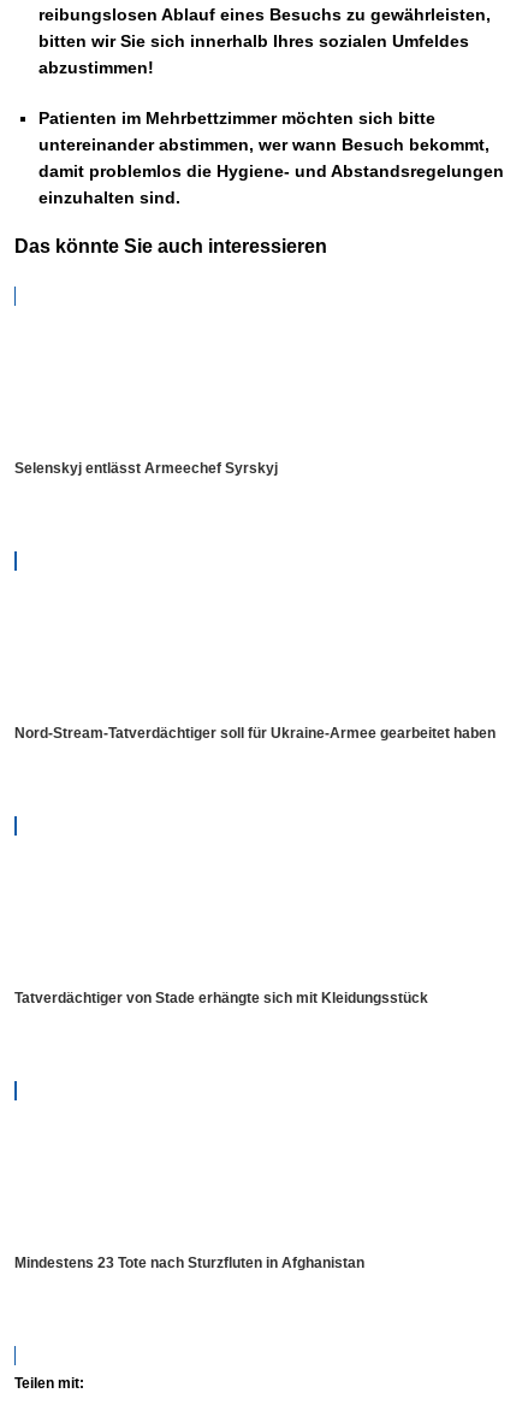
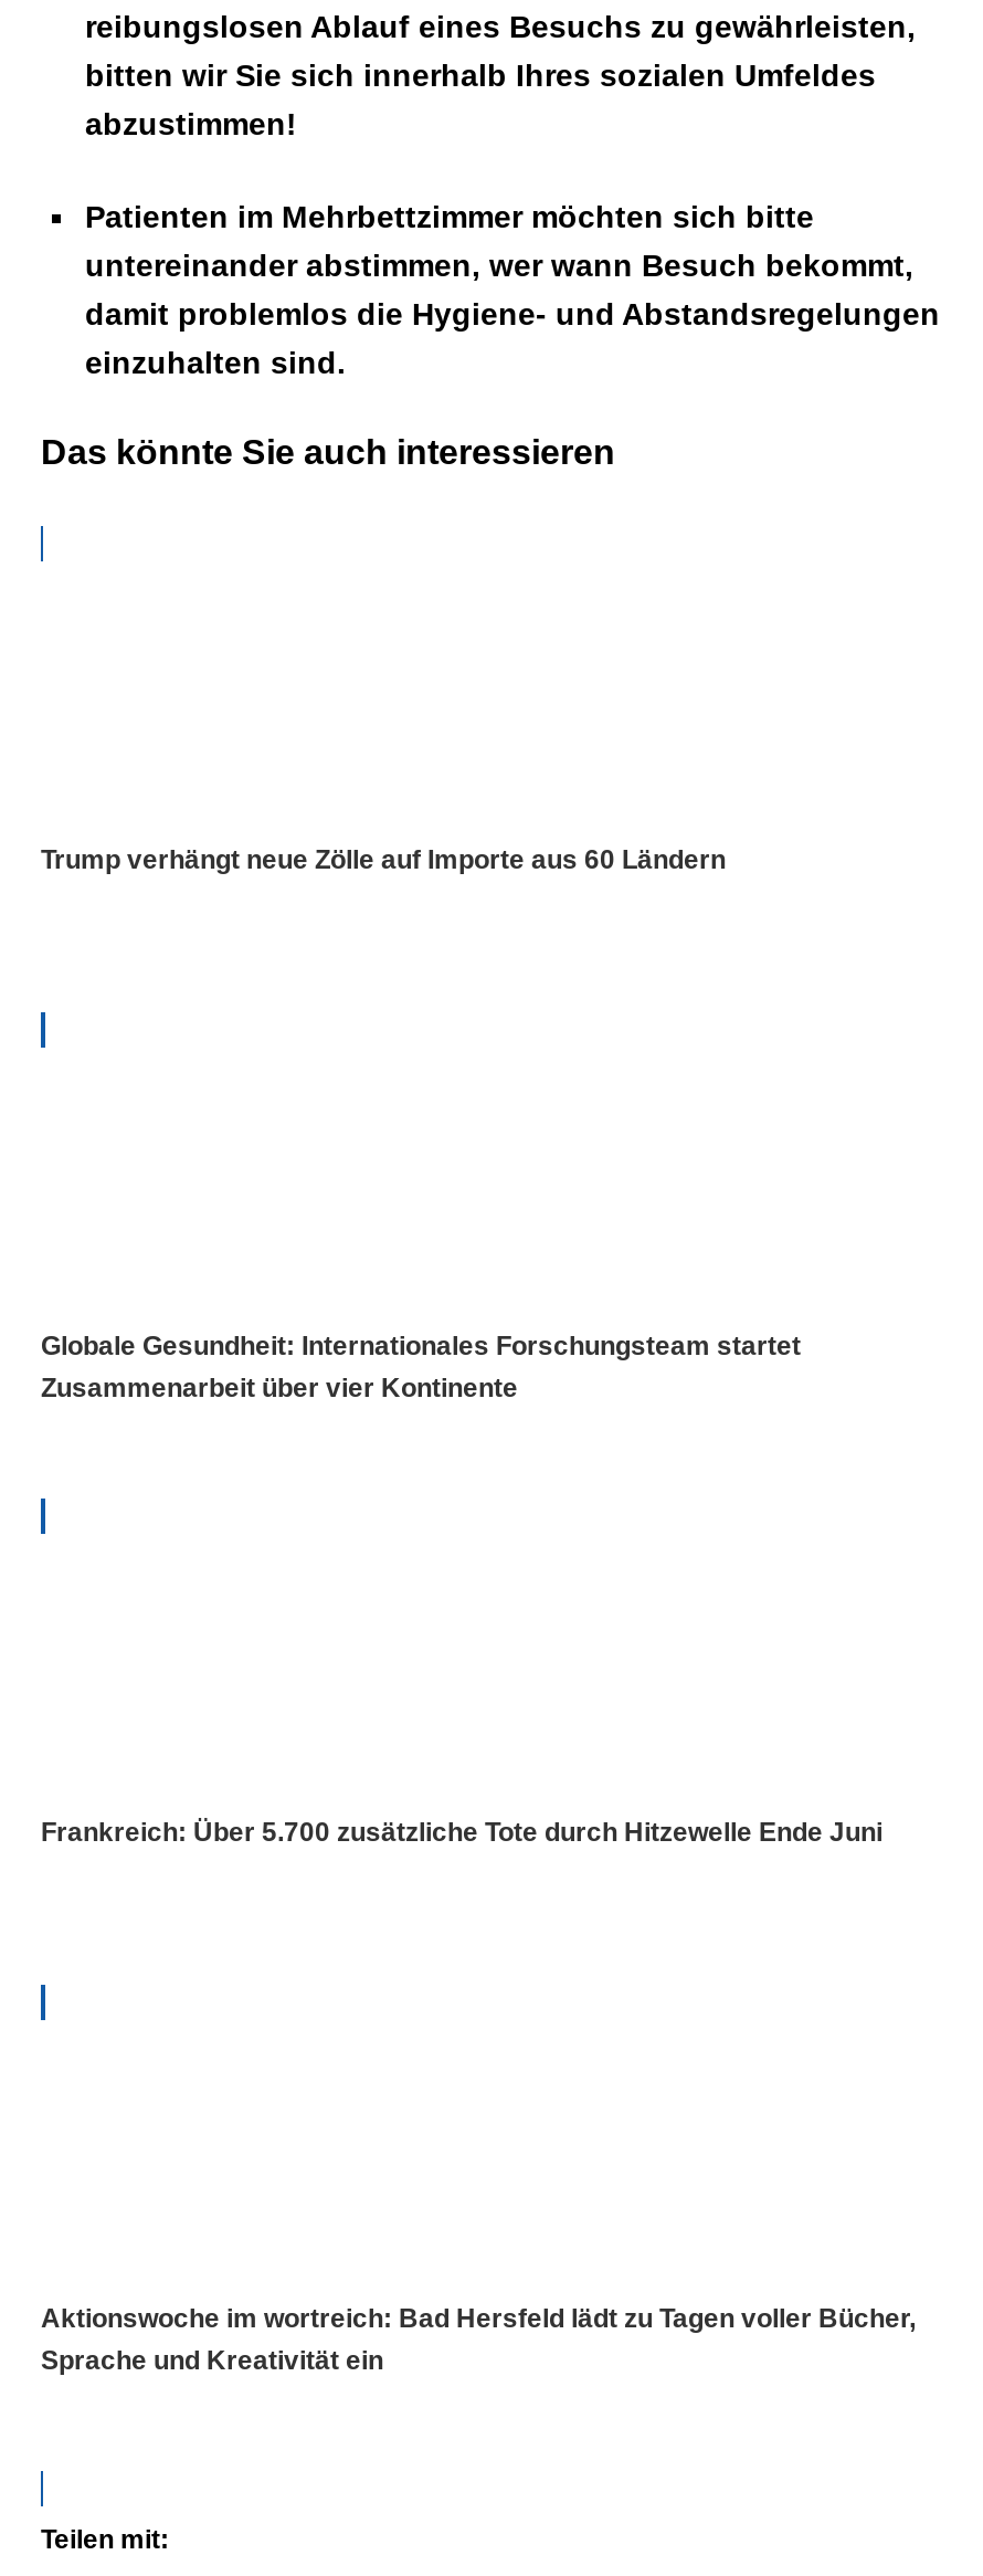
- Selenskyj entlässt Armeechef Syrskyj
+ Trump verhängt neue Zölle auf Importe aus 60 Ländern

- Nord-Stream-Tatverdächtiger soll für Ukraine-Armee gearbeitet haben
+ Globale Gesundheit: Internationales Forschungsteam startet
+ Zusammenarbeit über vier Kontinente

- Tatverdächtiger von Stade erhängte sich mit Kleidungsstück
+ Frankreich: Über 5.700 zusätzliche Tote durch Hitzewelle Ende Juni

- Mindestens 23 Tote nach Sturzfluten in Afghanistan
+ Aktionswoche im wortreich: Bad Hersfeld lädt zu Tagen voller Bücher,
+ Sprache und Kreativität ein
